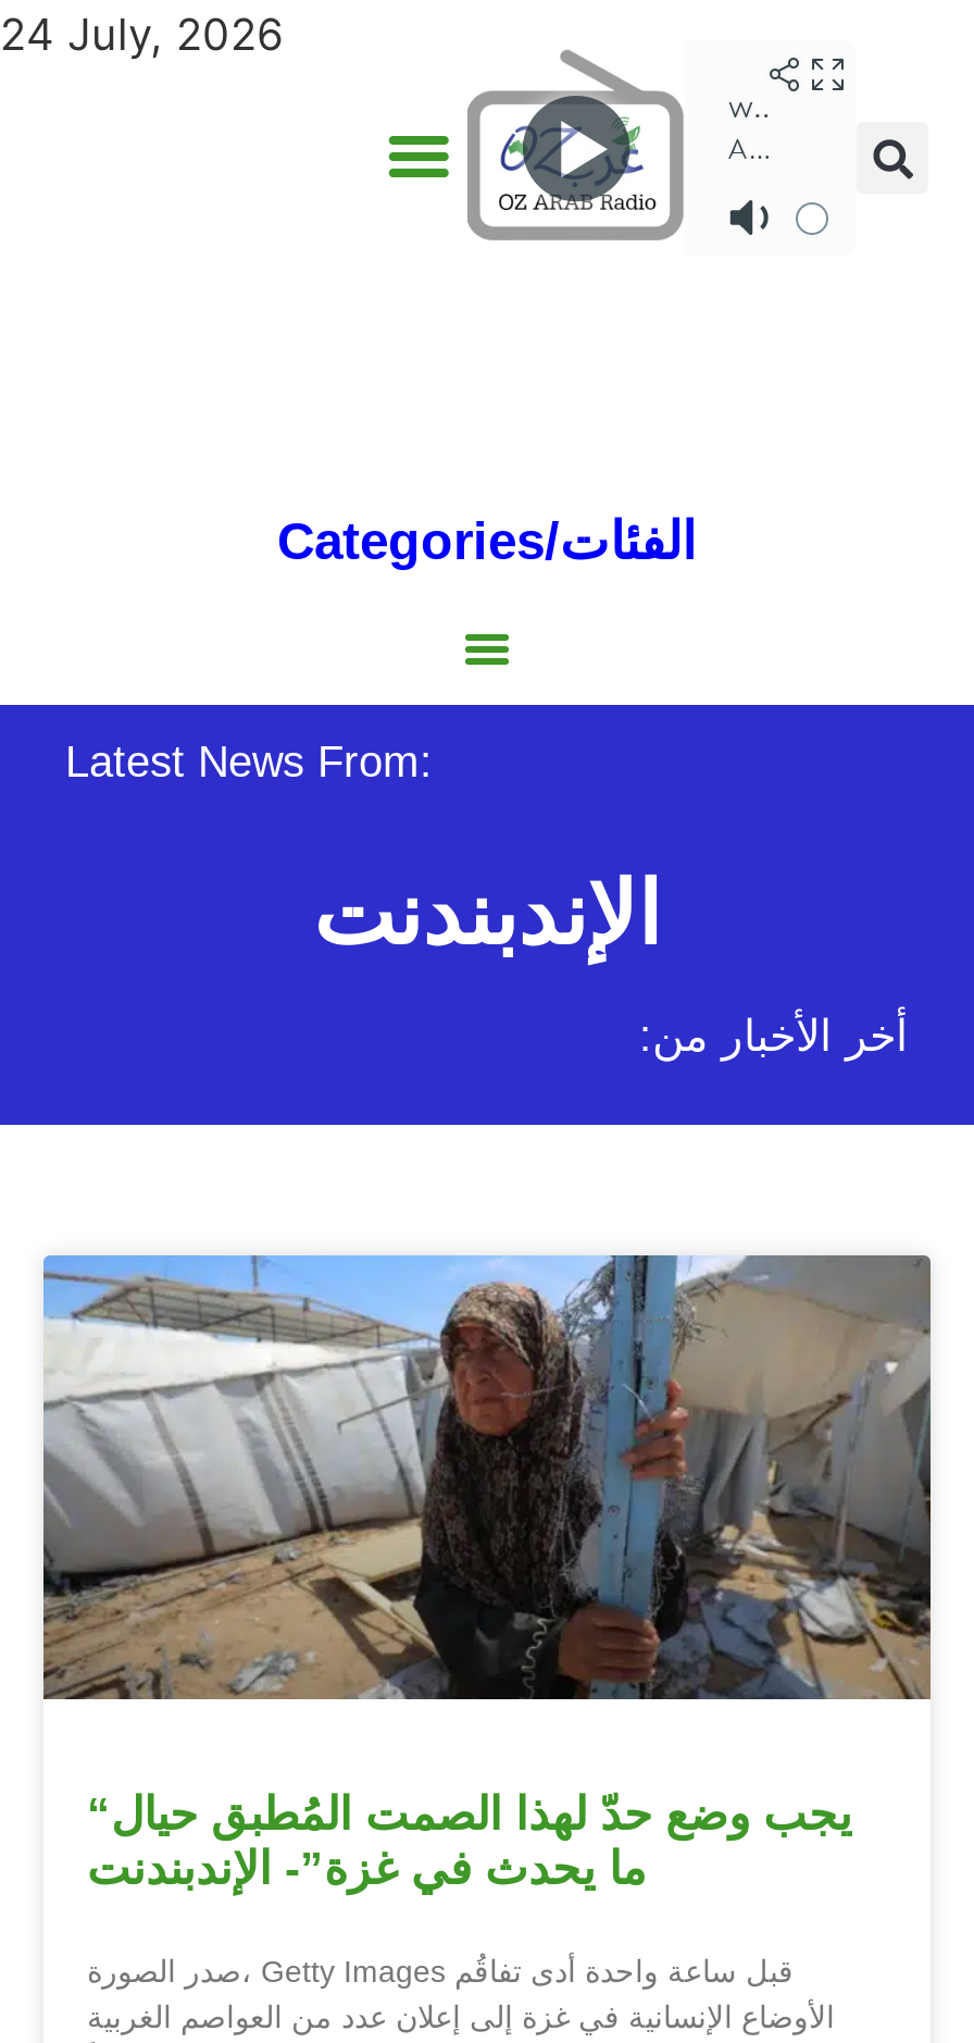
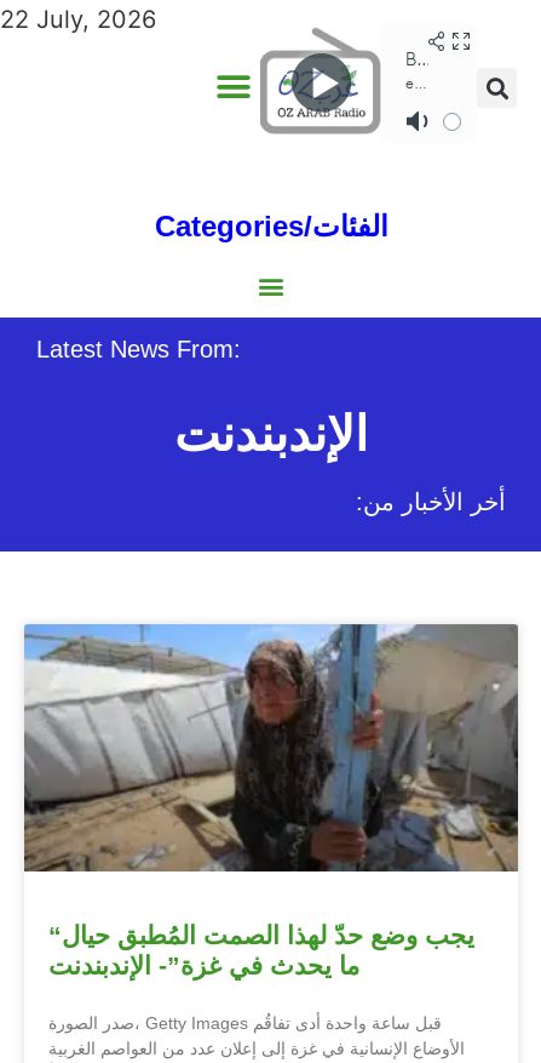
- 24 July, 2026
+ 22 July, 2026
